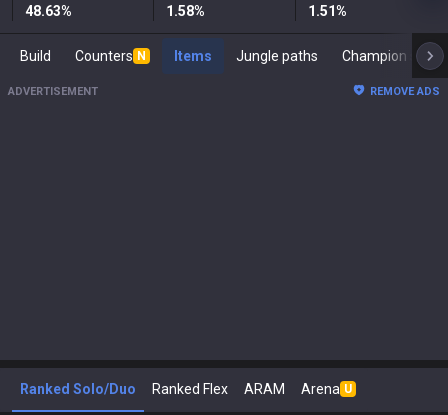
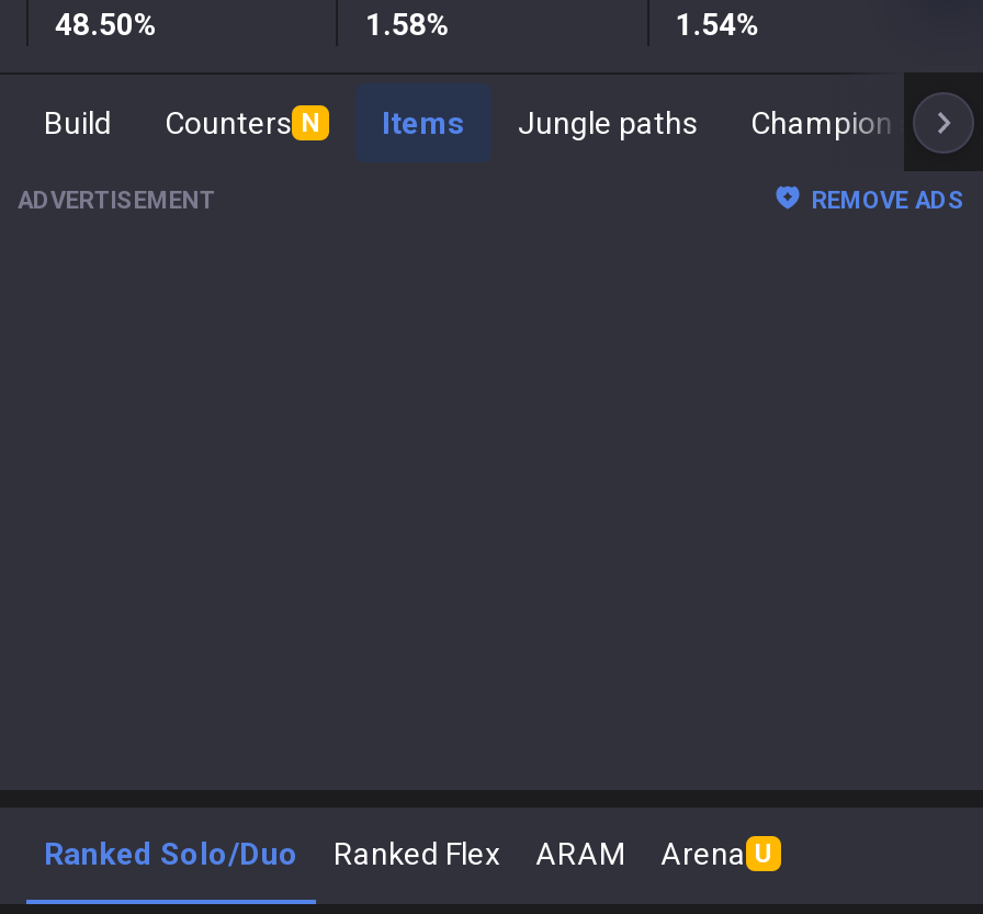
- 48.63%
+ 48.50%

- 1.51%
+ 1.54%
